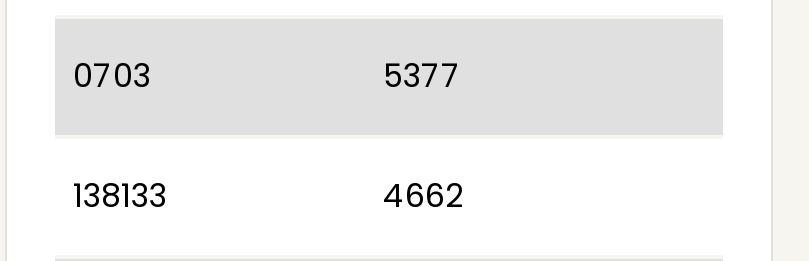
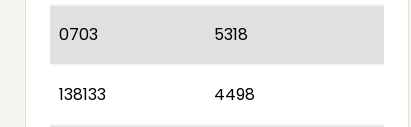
- 5377
+ 5318

- 4662
+ 4498
